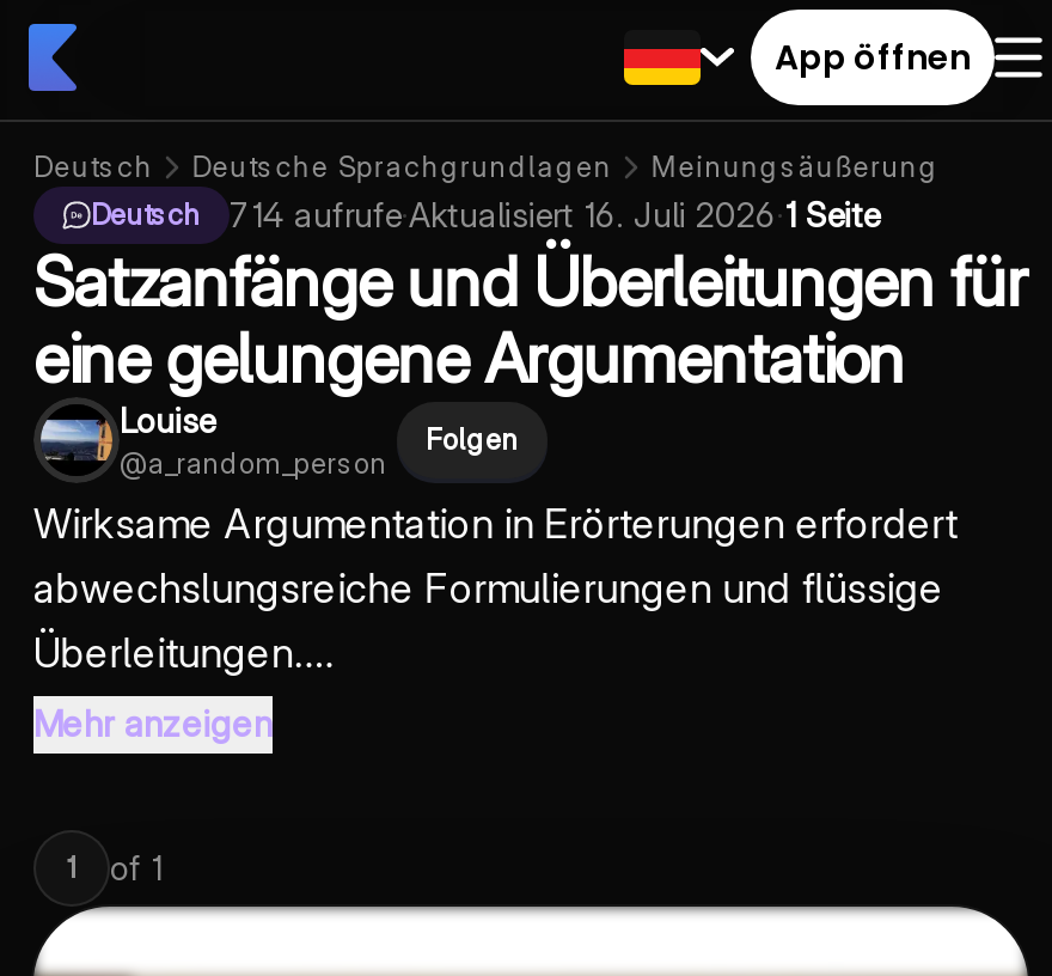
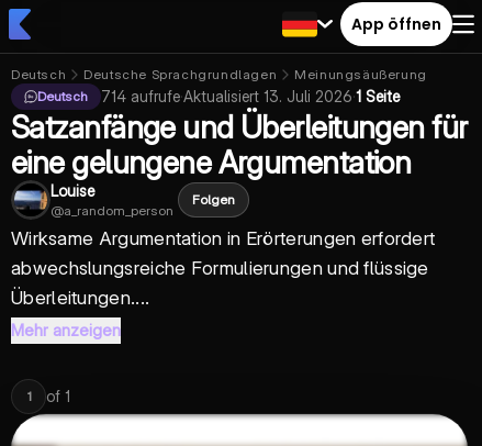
- 714 aufrufe · Aktualisiert 16. Juli 2026 · 1 Seite
+ 714 aufrufe · Aktualisiert 13. Juli 2026 · 1 Seite
